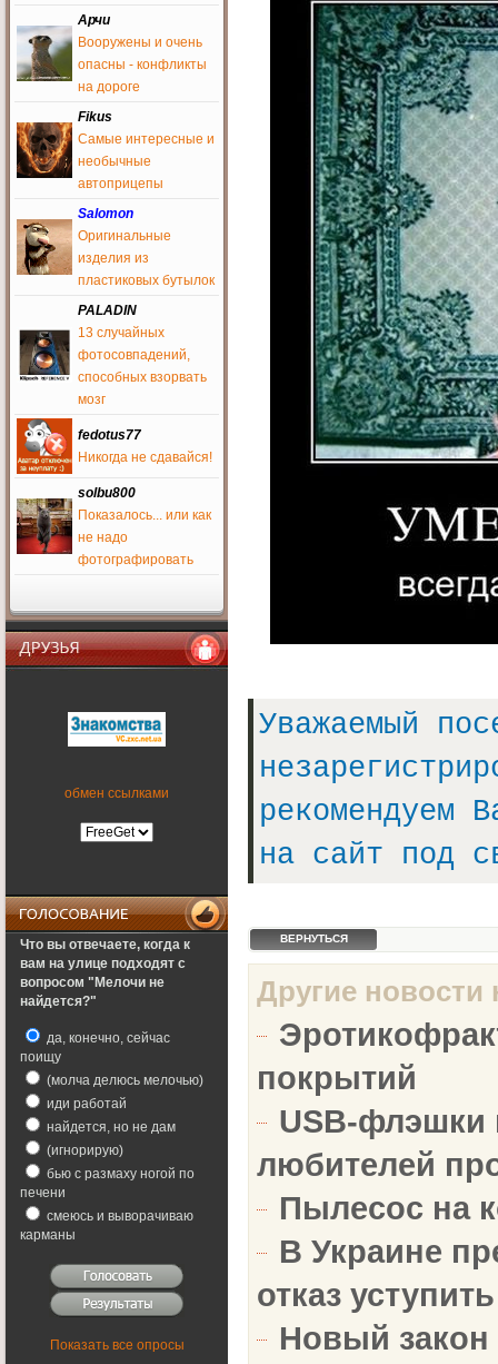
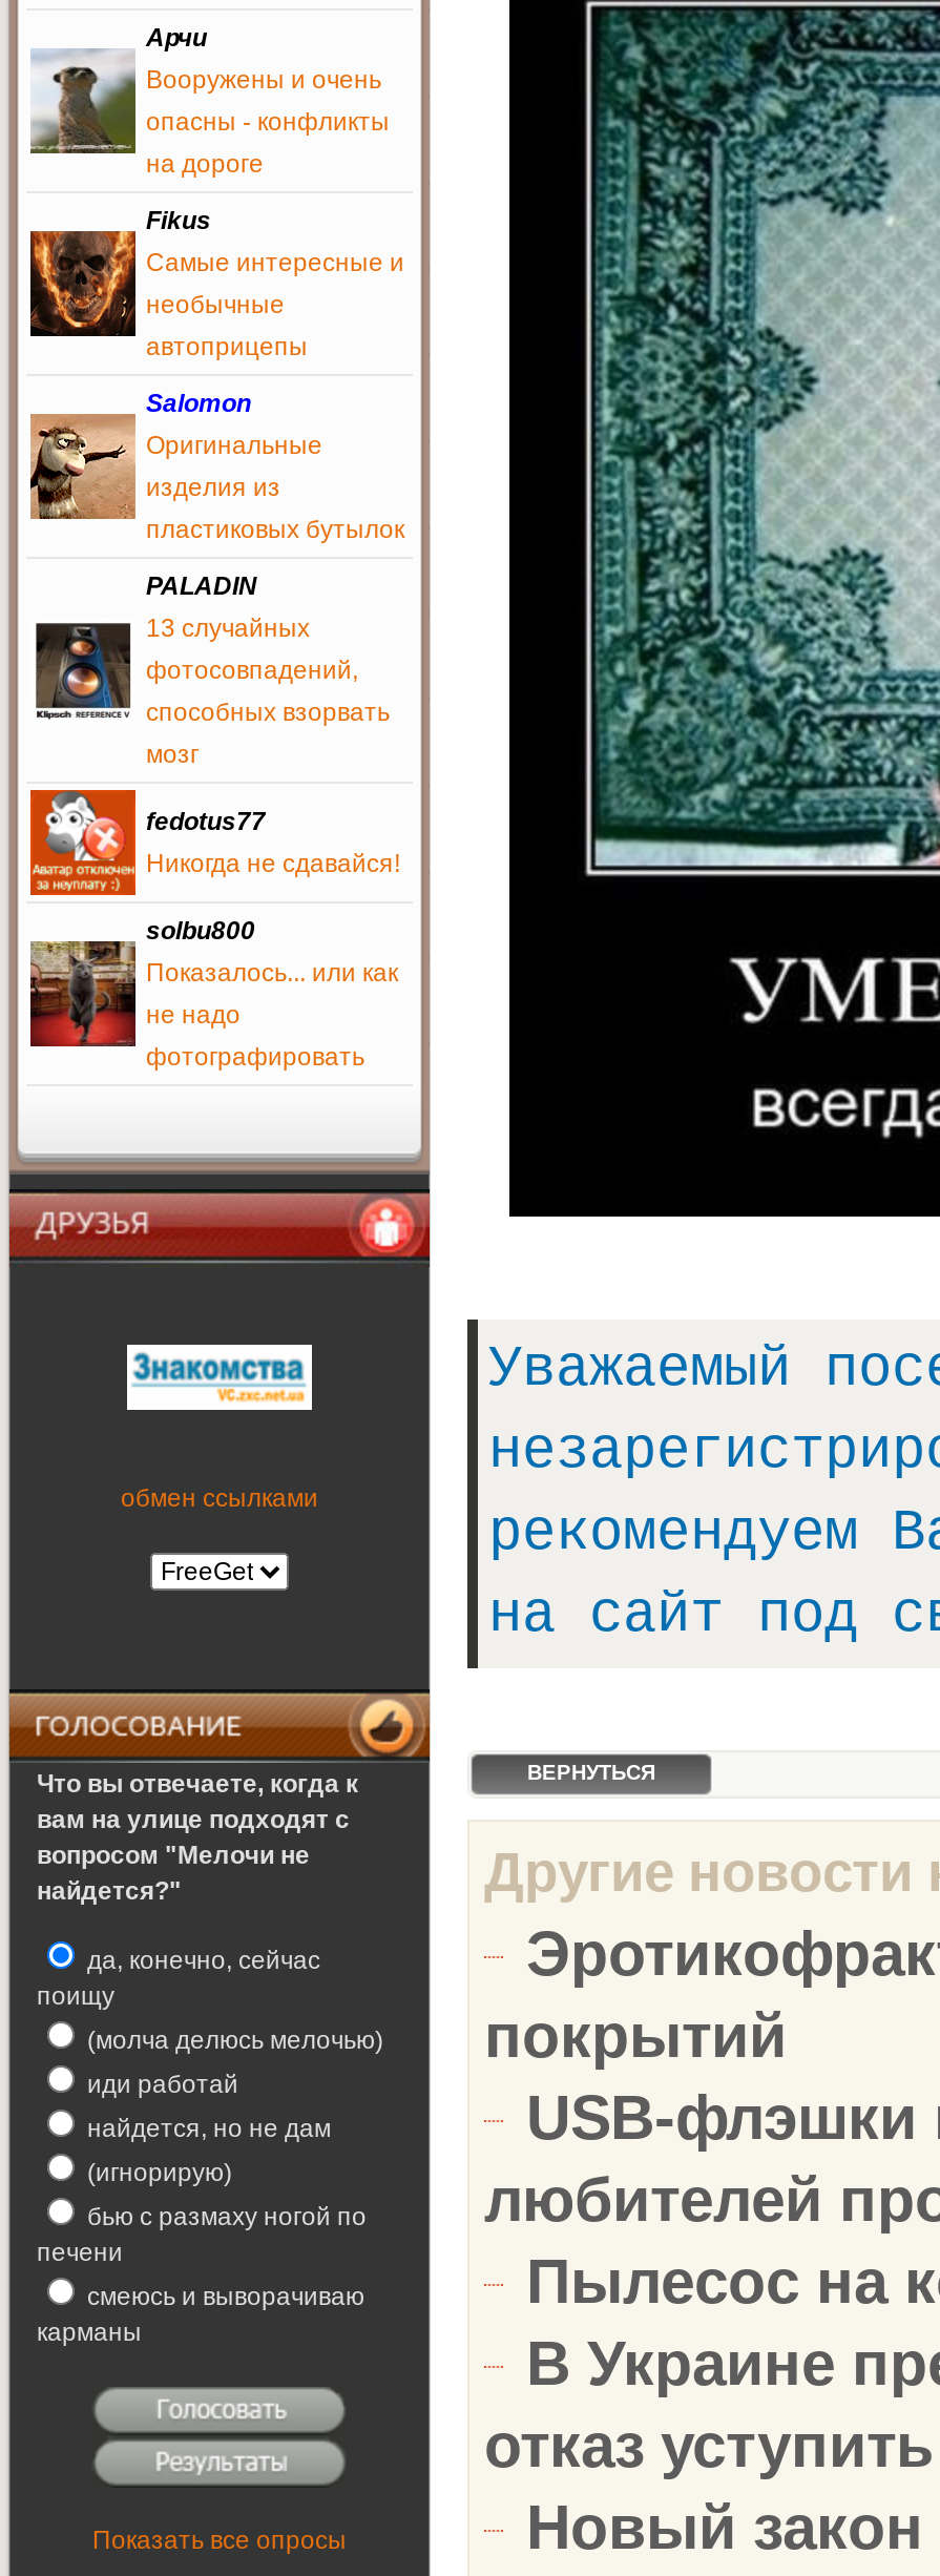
- [image]
+ [image]
